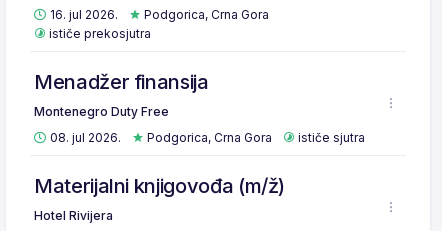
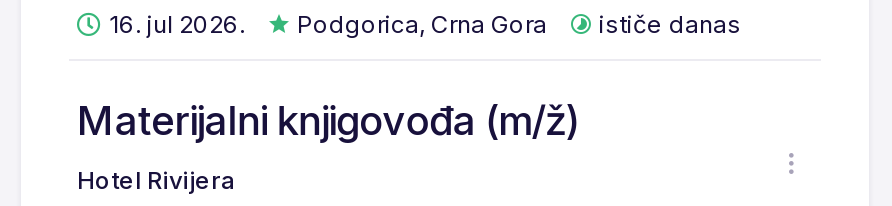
- ističe prekosjutra
- Menadžer finansija
- Montenegro Duty Free
- 08. jul 2026.
- Podgorica, Crna Gora
- ističe sjutra
+ ističe danas
